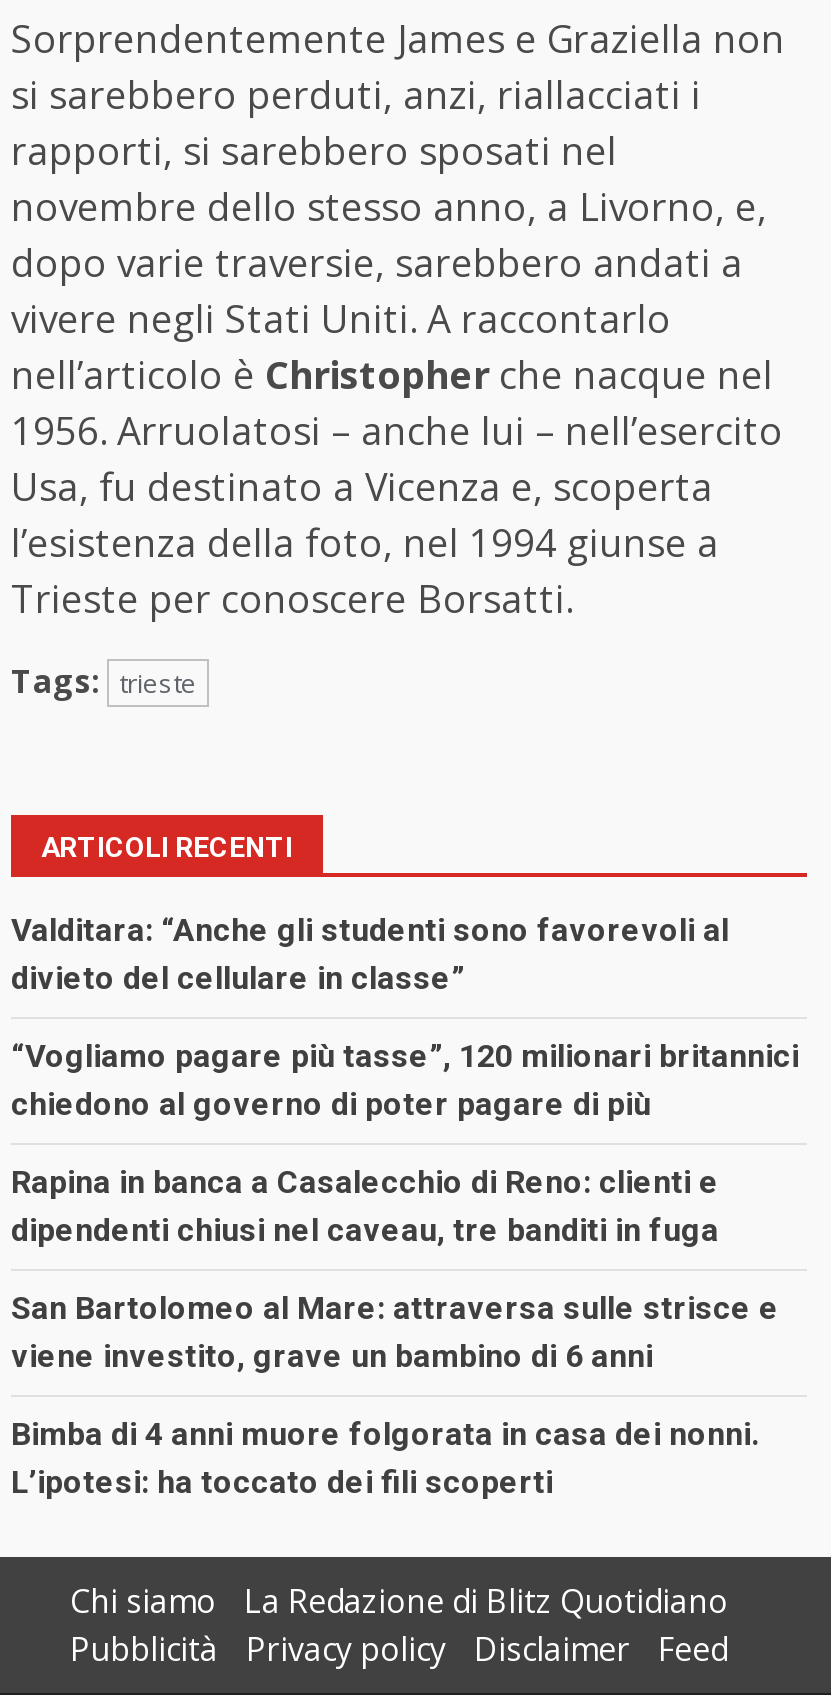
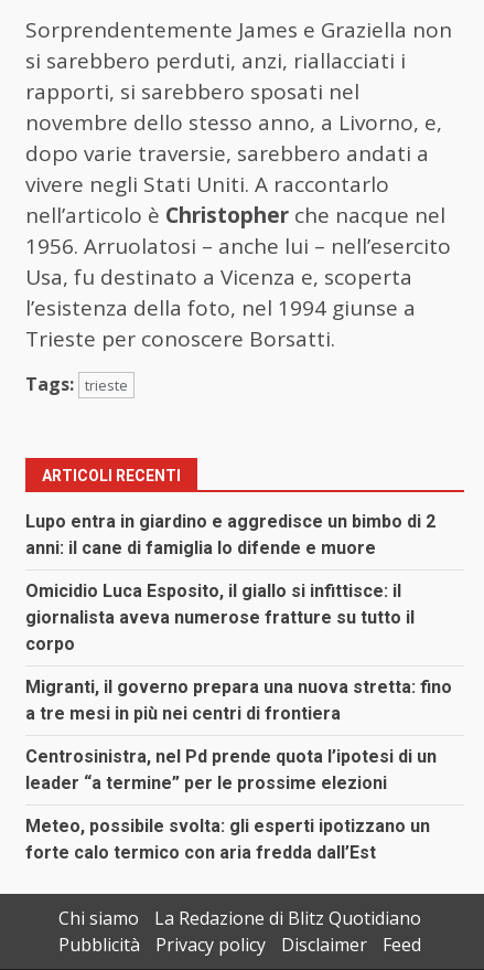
- Valditara: “Anche gli studenti sono favorevoli al
- divieto del cellulare in classe”
+ Lupo entra in giardino e aggredisce un bimbo di 2
+ anni: il cane di famiglia lo difende e muore

- “Vogliamo pagare più tasse”, 120 milionari britannici
- chiedono al governo di poter pagare di più
+ Omicidio Luca Esposito, il giallo si infittisce: il
+ giornalista aveva numerose fratture su tutto il
+ corpo

- Rapina in banca a Casalecchio di Reno: clienti e
- dipendenti chiusi nel caveau, tre banditi in fuga
+ Migranti, il governo prepara una nuova stretta: fino
+ a tre mesi in più nei centri di frontiera

- San Bartolomeo al Mare: attraversa sulle strisce e
- viene investito, grave un bambino di 6 anni
+ Centrosinistra, nel Pd prende quota l’ipotesi di un
+ leader “a termine” per le prossime elezioni

- Bimba di 4 anni muore folgorata in casa dei nonni.
- L’ipotesi: ha toccato dei fili scoperti
+ Meteo, possibile svolta: gli esperti ipotizzano un
+ forte calo termico con aria fredda dall’Est
